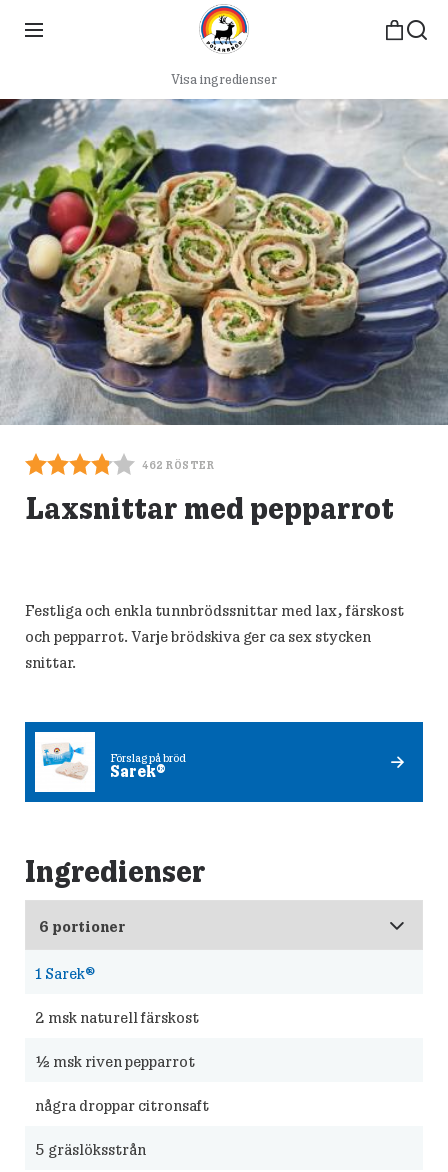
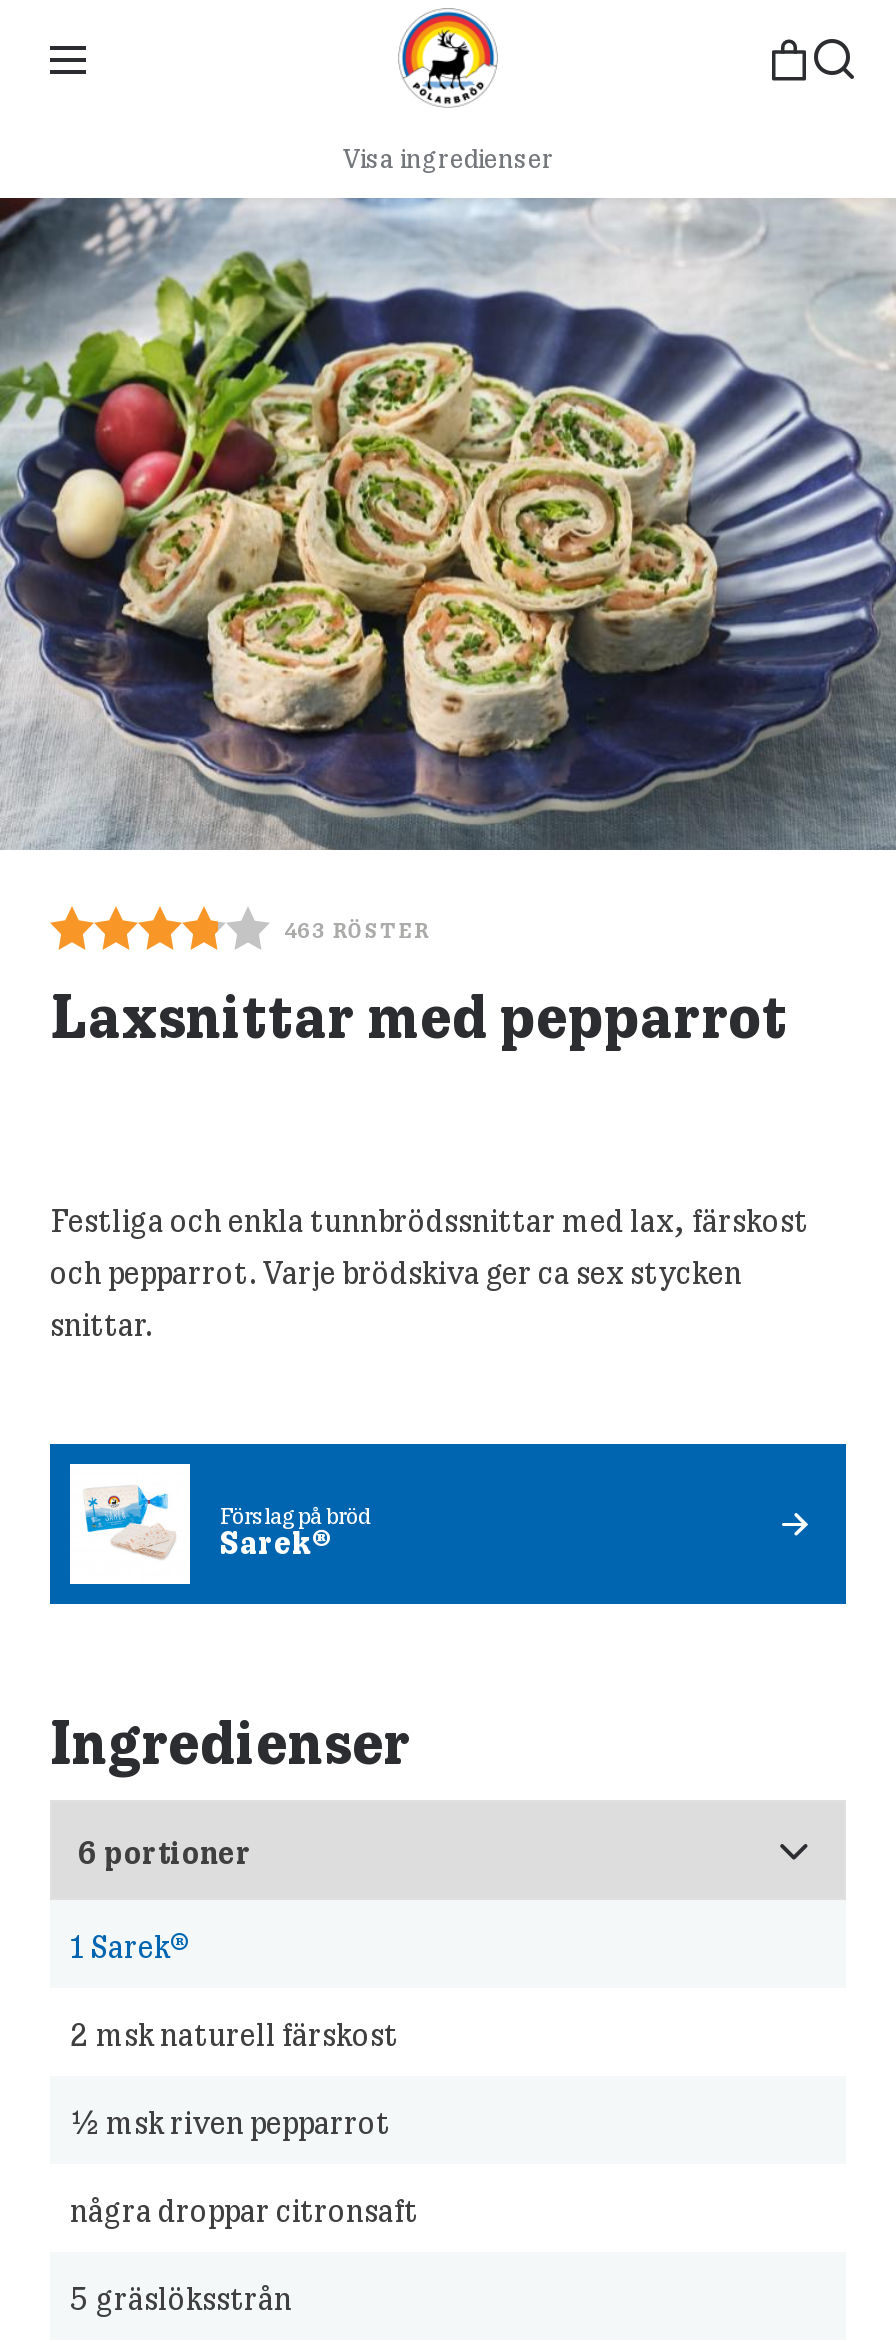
- 462 RÖSTER
+ 463 RÖSTER
